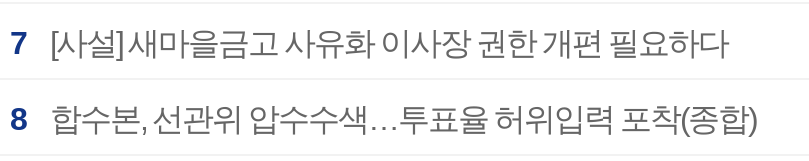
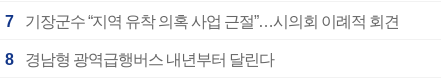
- [사설] 새마을금고 사유화 이사장 권한 개편 필요하다
+ 기장군수 “지역 유착 의혹 사업 근절”…시의회 이례적 회견

- 합수본, 선관위 압수수색…투표율 허위입력 포착(종합)
+ 경남형 광역급행버스 내년부터 달린다
